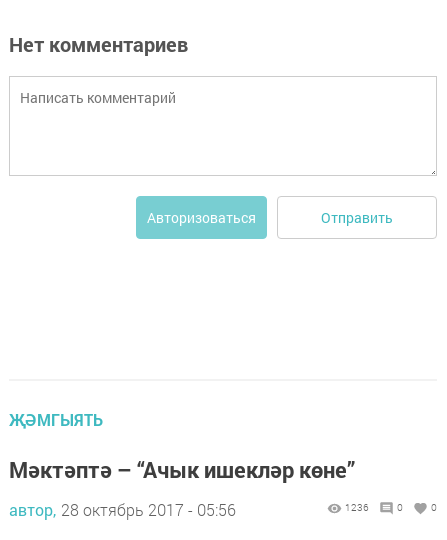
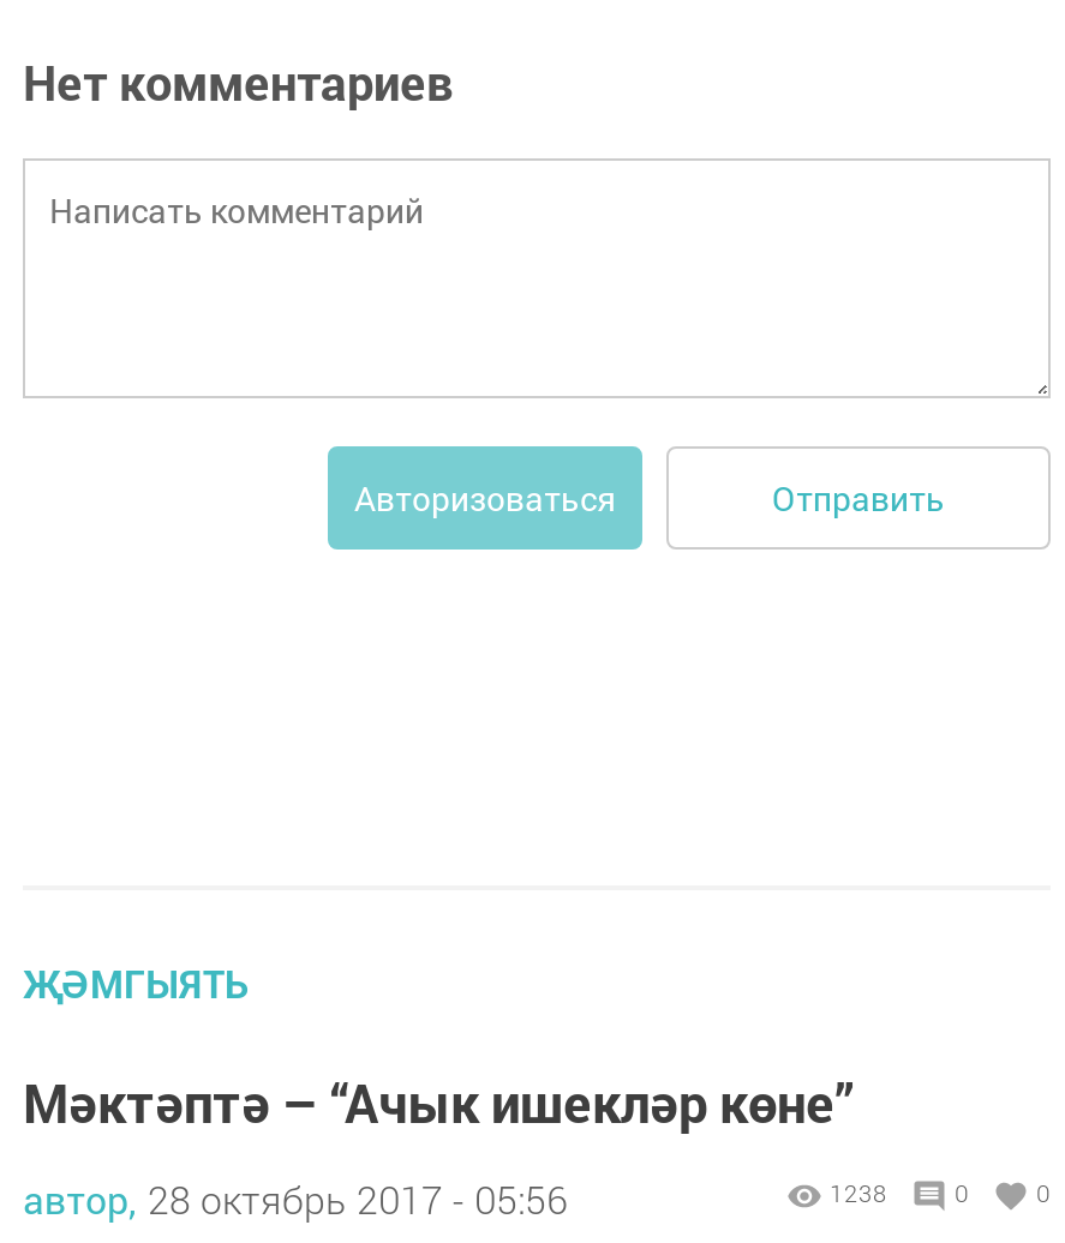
- 1236
+ 1238
